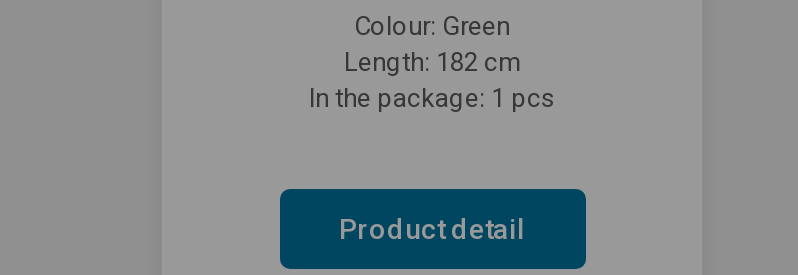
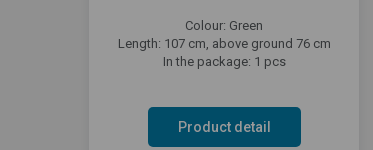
- Length: 182 cm
+ Length: 107 cm, above ground 76 cm
